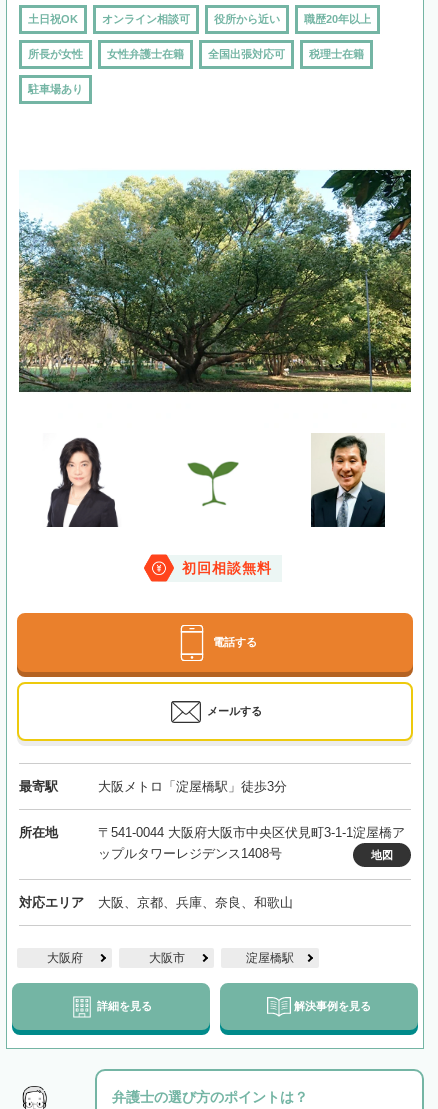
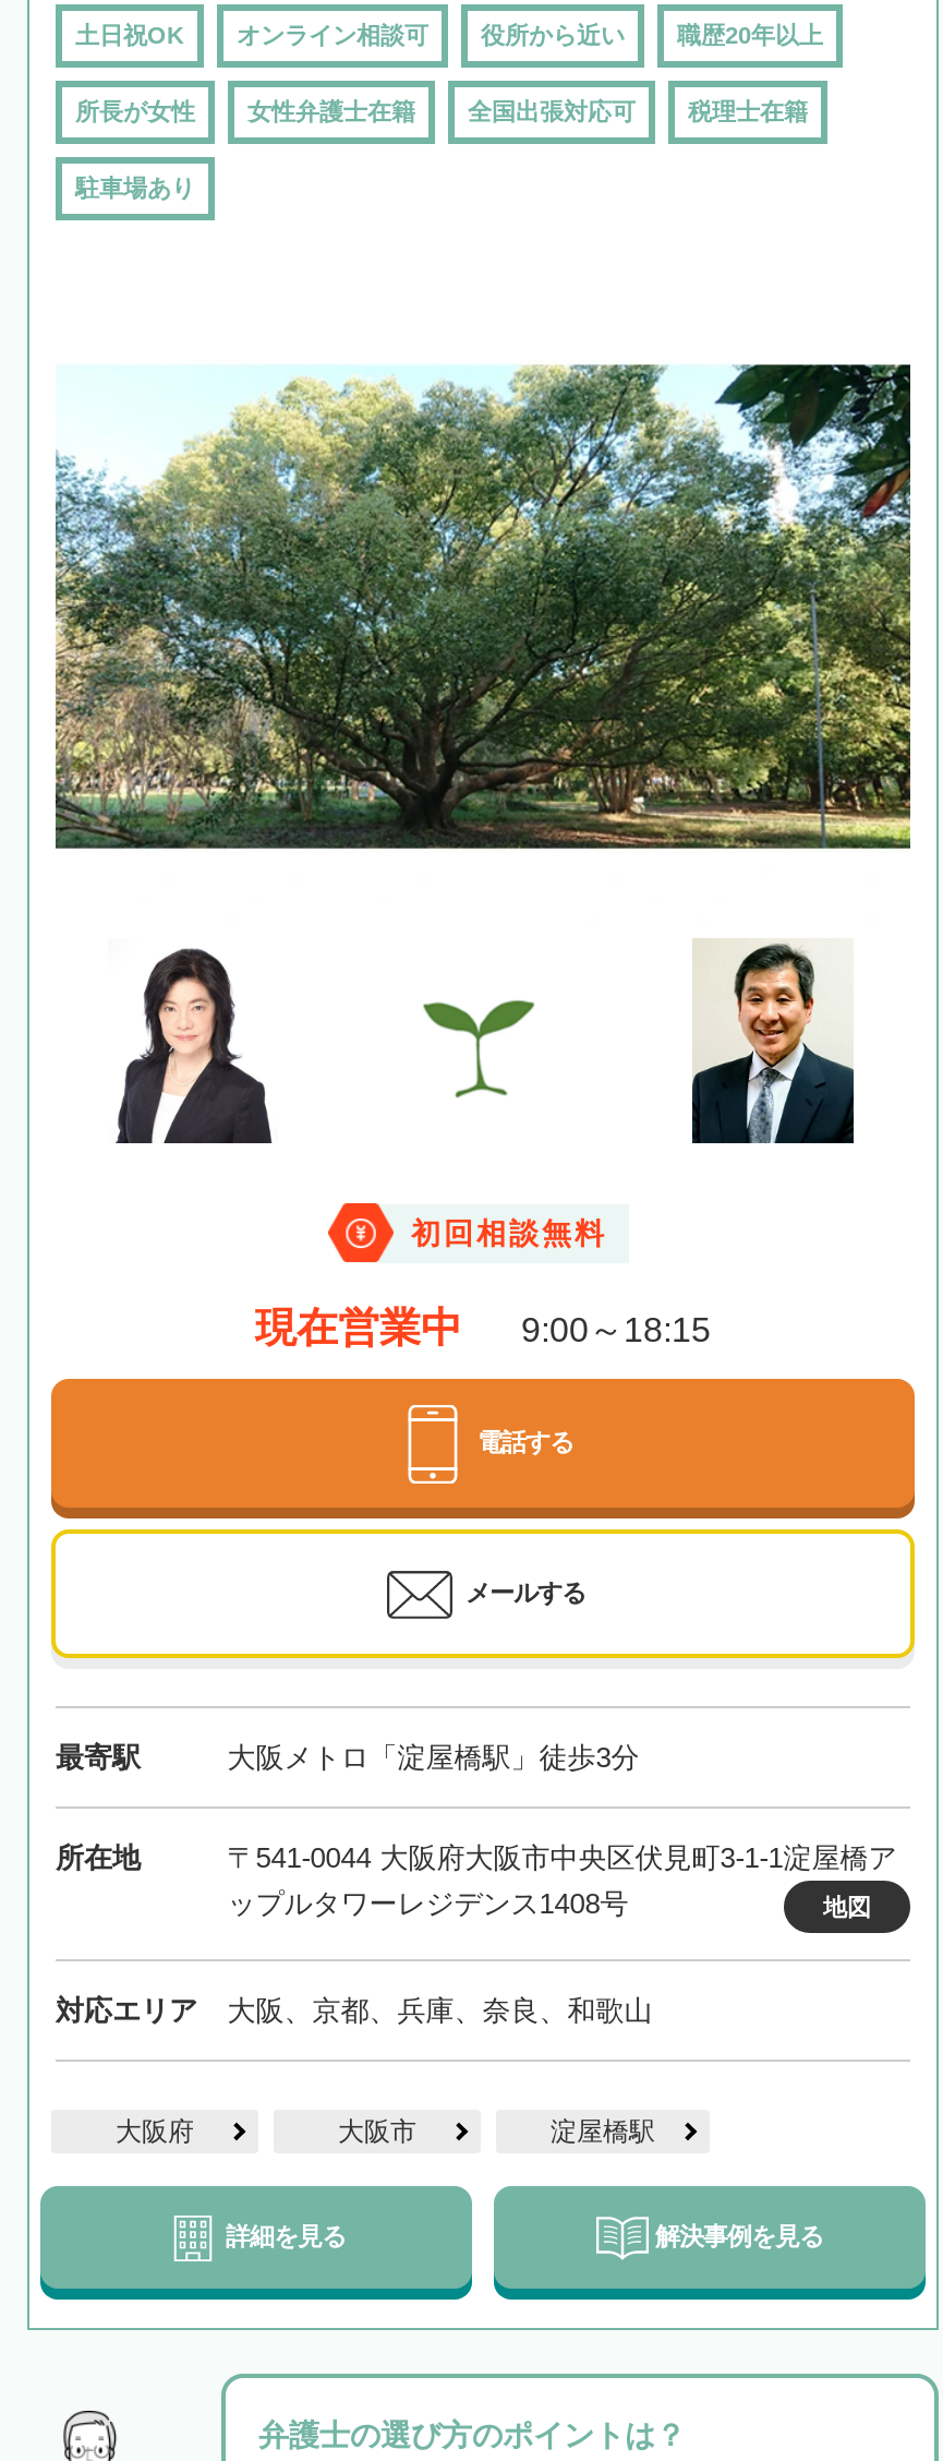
+ 現在営業中
+ 9:00～18:15
